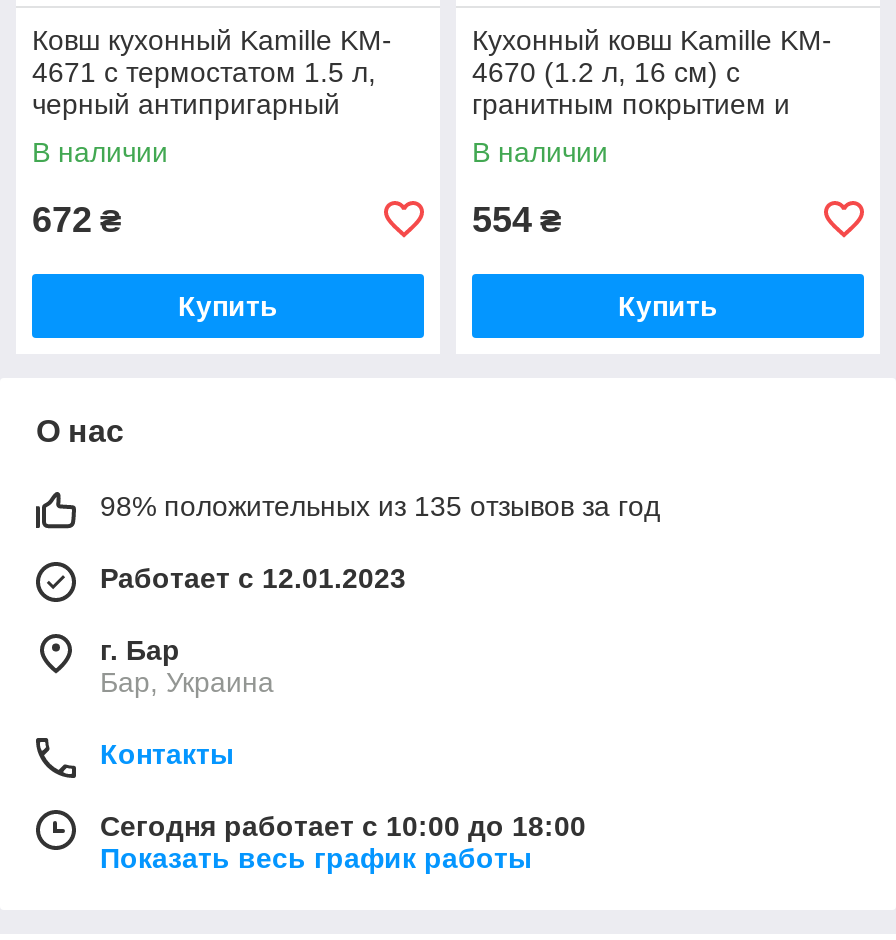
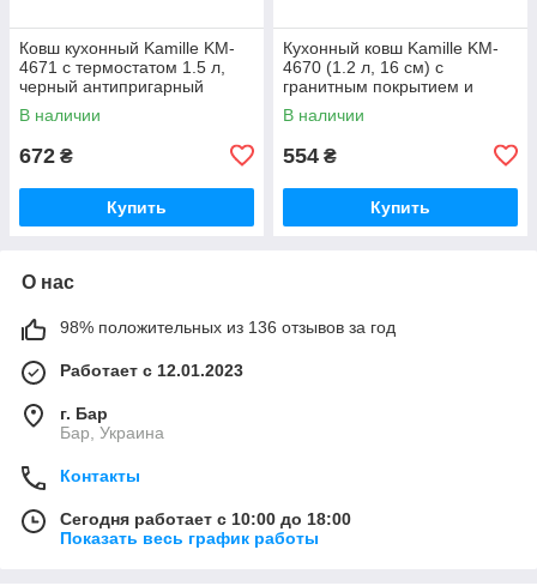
- 98% положительных из 135 отзывов за год
+ 98% положительных из 136 отзывов за год
